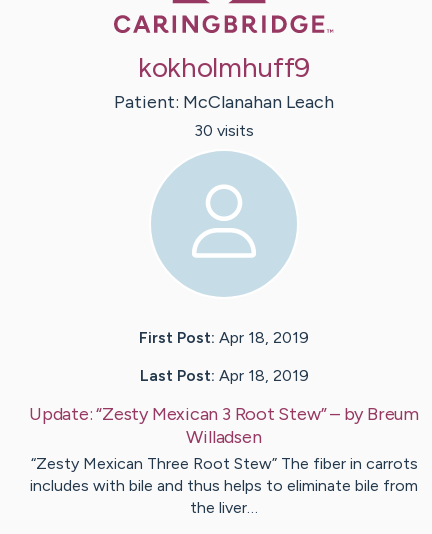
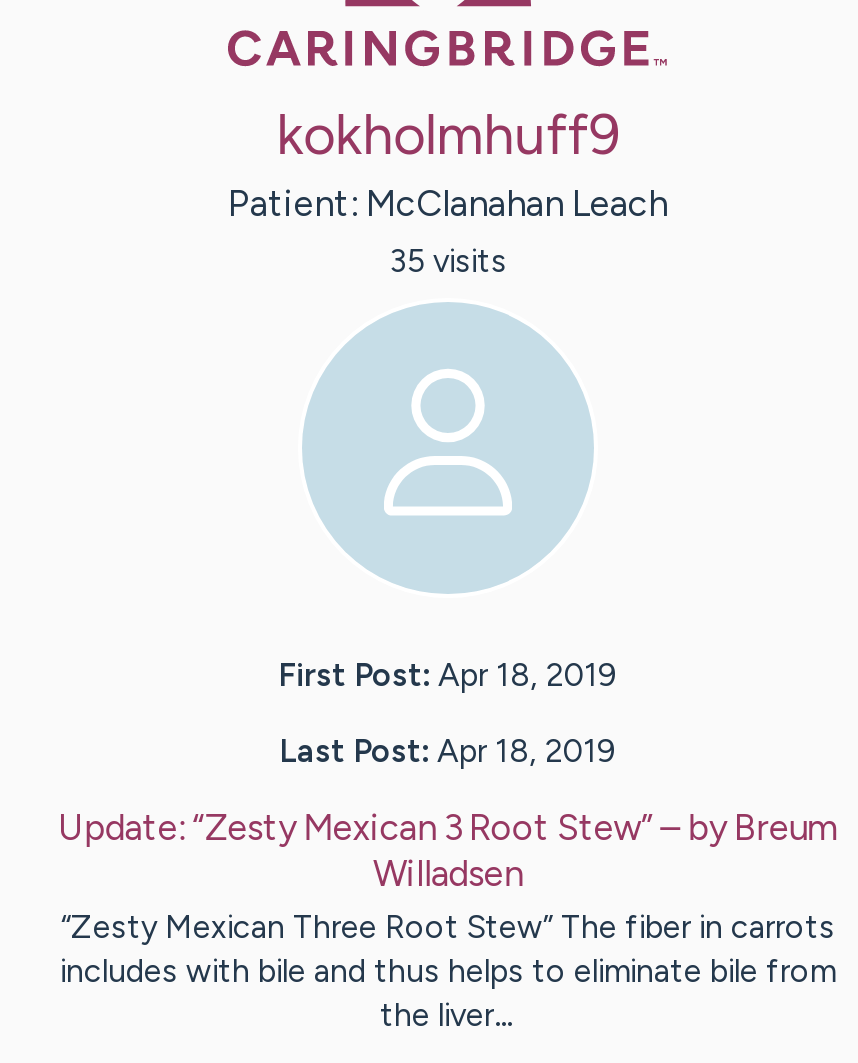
- 30 visits
+ 35 visits
